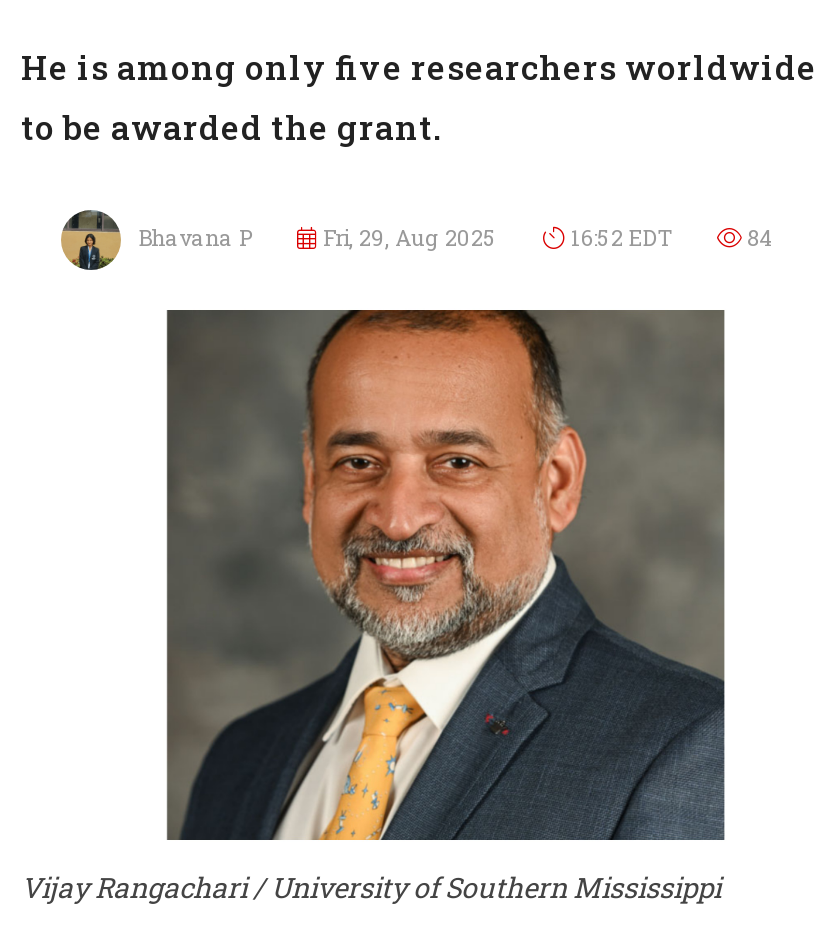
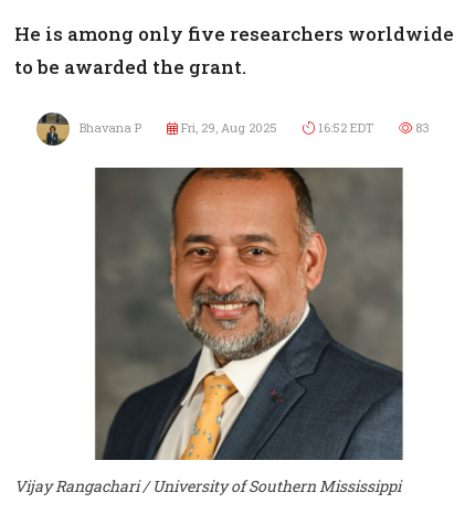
- 84
+ 83
